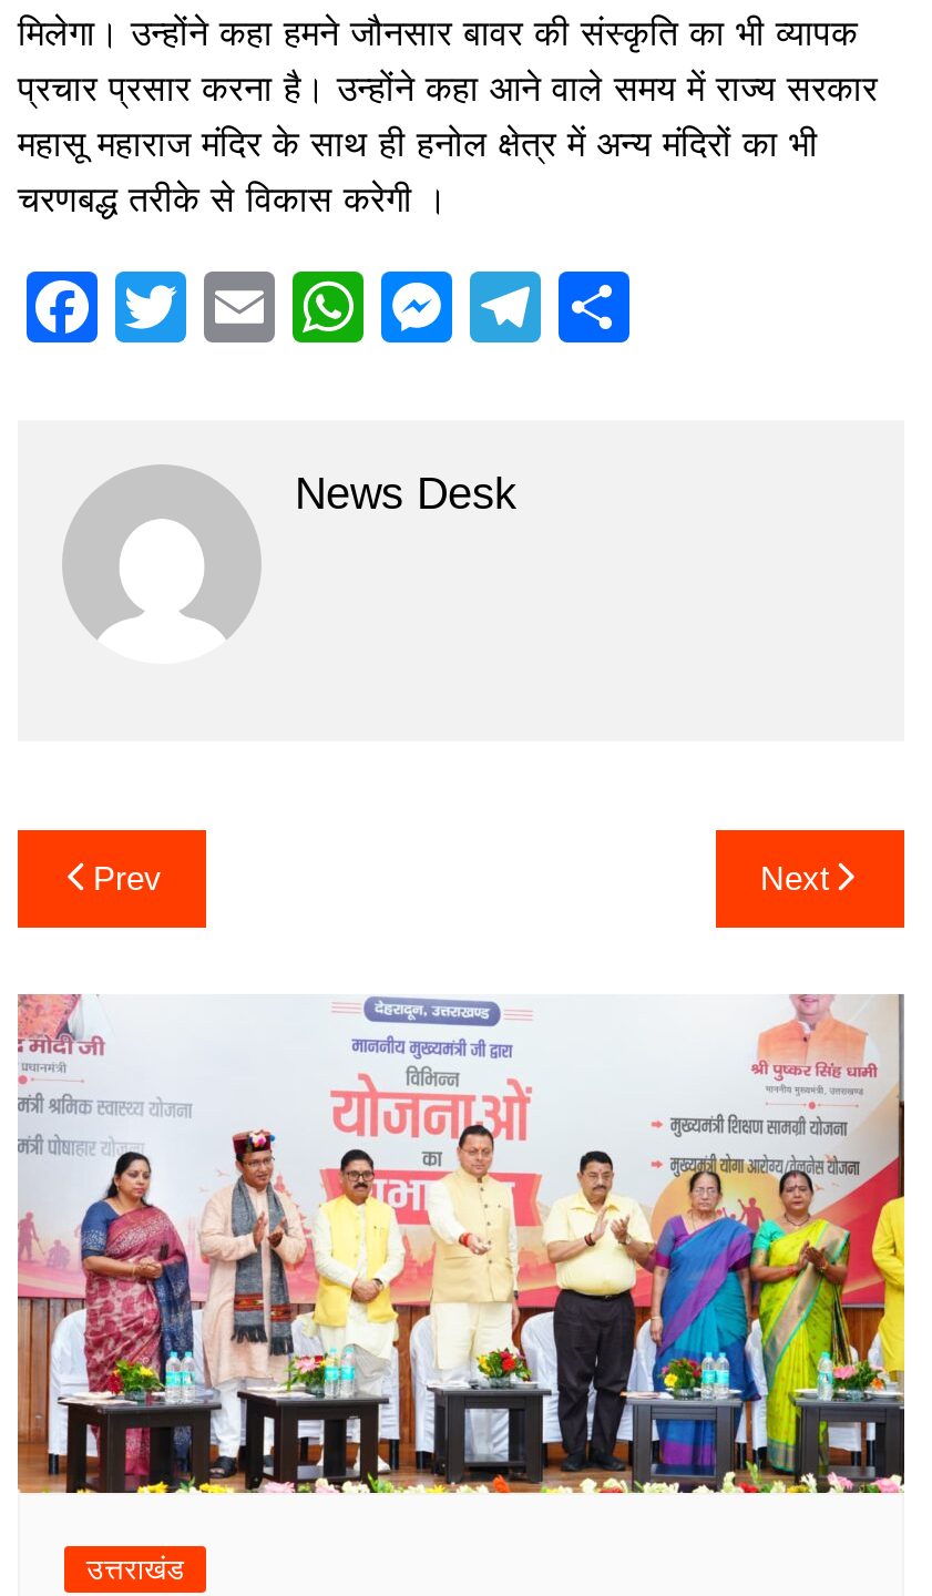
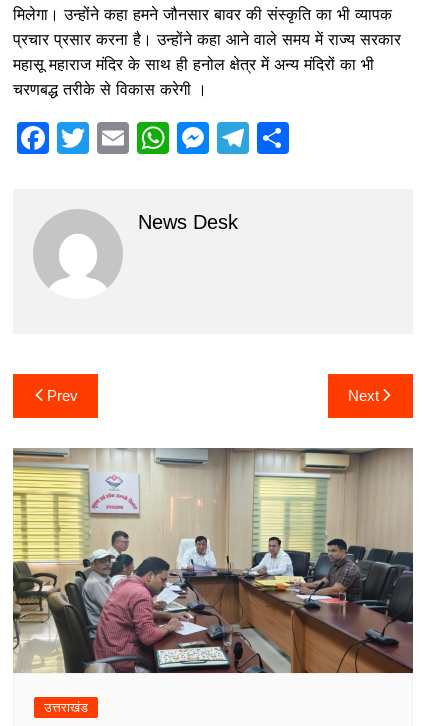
- [image]
+ [image]
